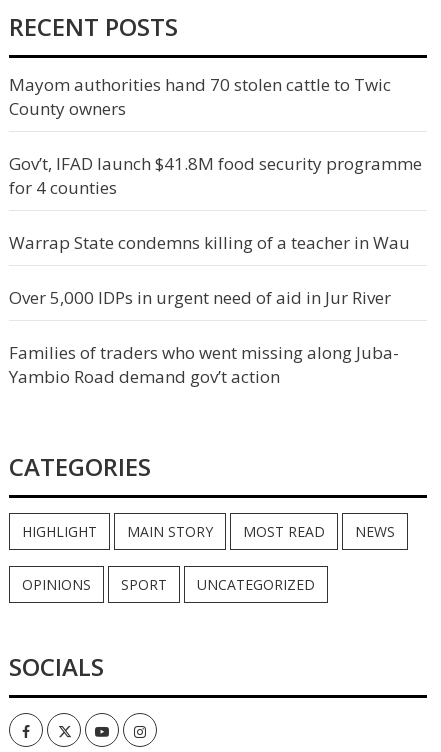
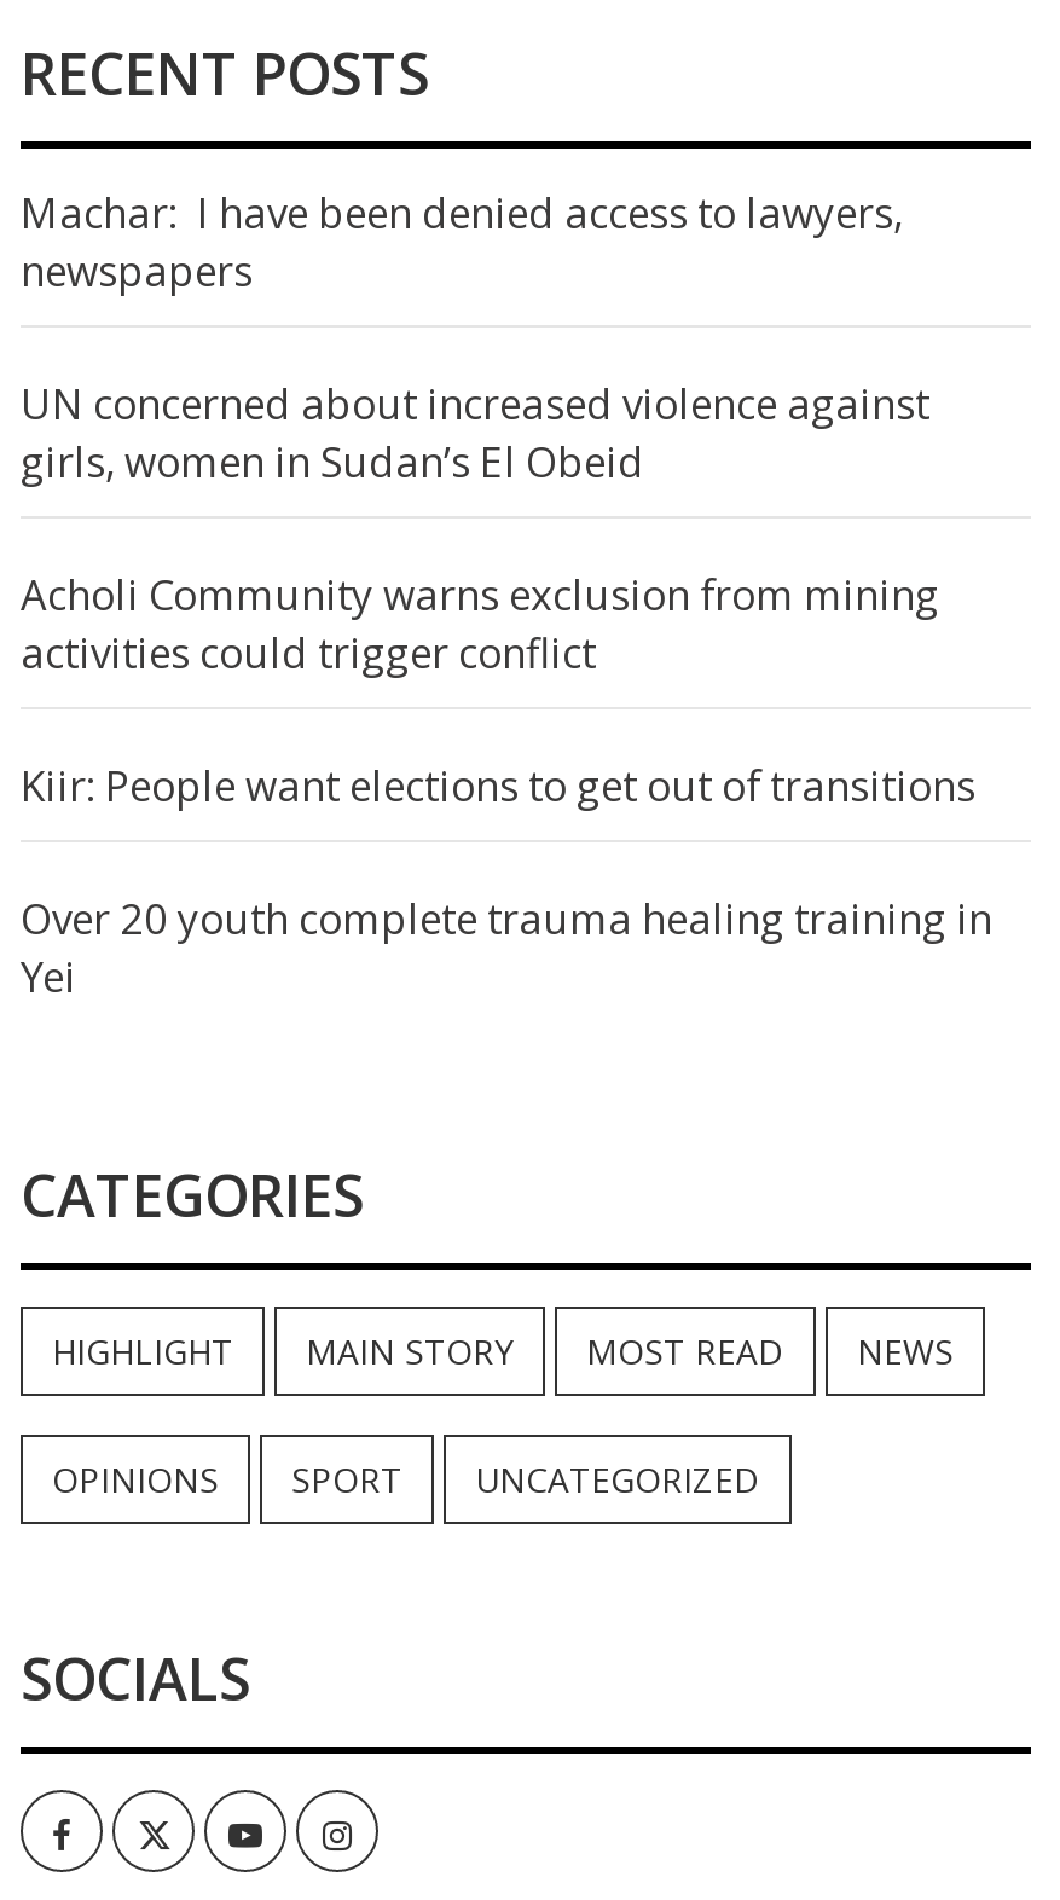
- Mayom authorities hand 70 stolen cattle to Twic
- County owners
+ Machar: I have been denied access to lawyers,
+ newspapers

- Gov’t, IFAD launch $41.8M food security programme
- for 4 counties
+ UN concerned about increased violence against
+ girls, women in Sudan’s El Obeid

- Warrap State condemns killing of a teacher in Wau
+ Acholi Community warns exclusion from mining
+ activities could trigger conflict

- Over 5,000 IDPs in urgent need of aid in Jur River
+ Kiir: People want elections to get out of transitions

- Families of traders who went missing along Juba-
- Yambio Road demand gov’t action
+ Over 20 youth complete trauma healing training in
+ Yei
